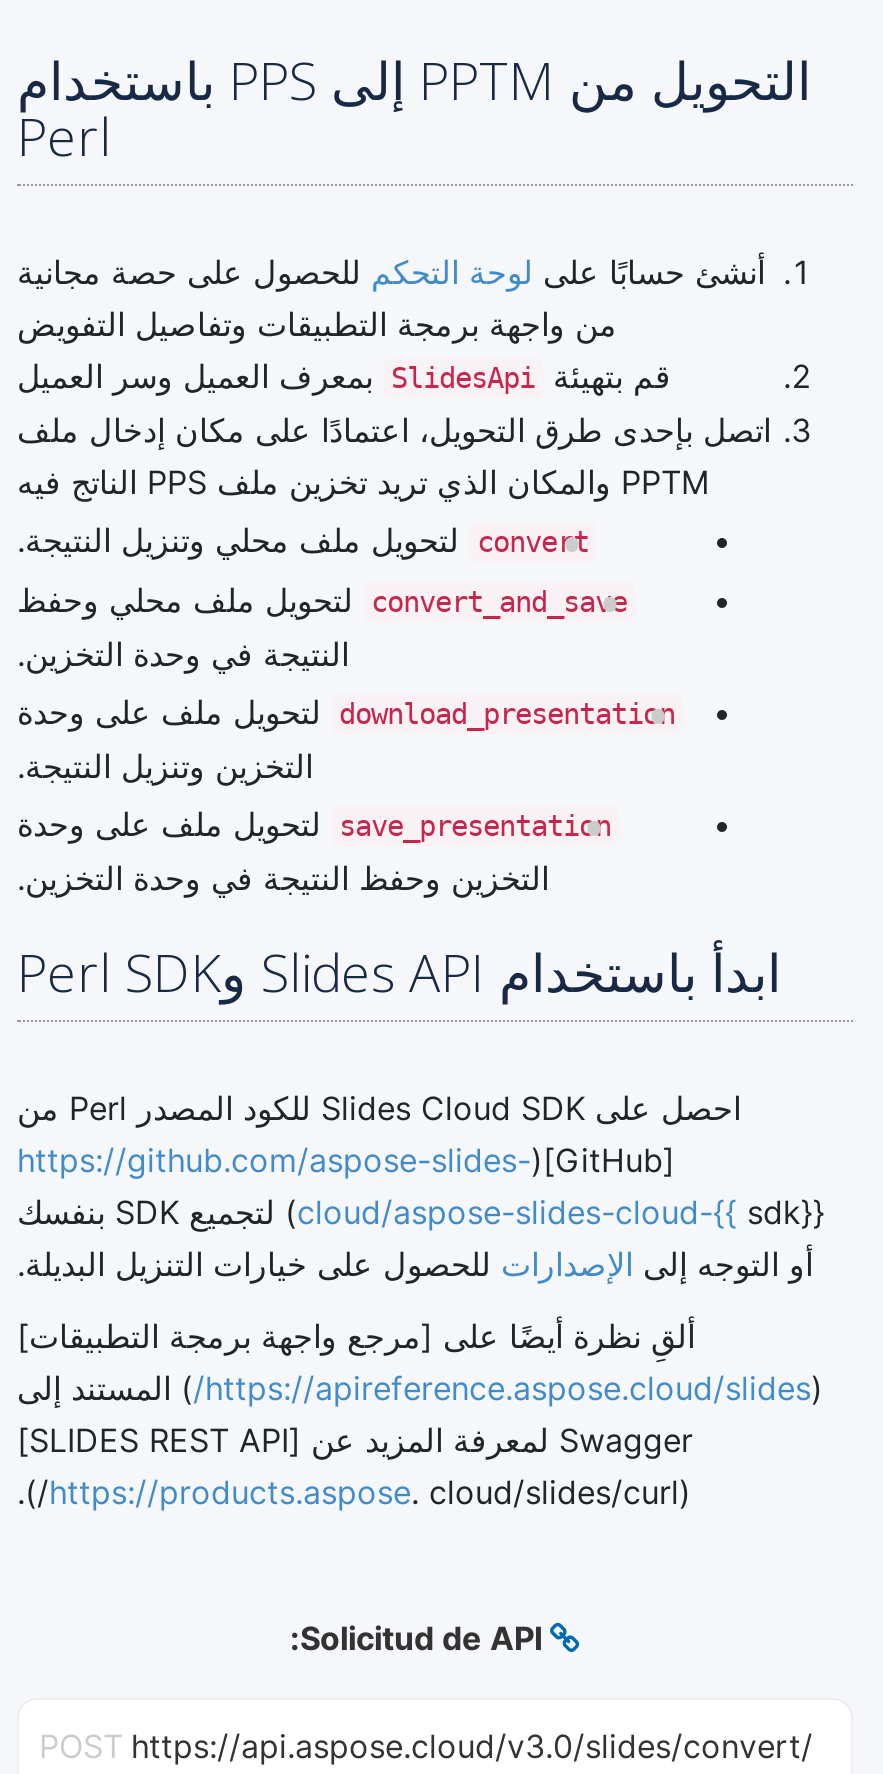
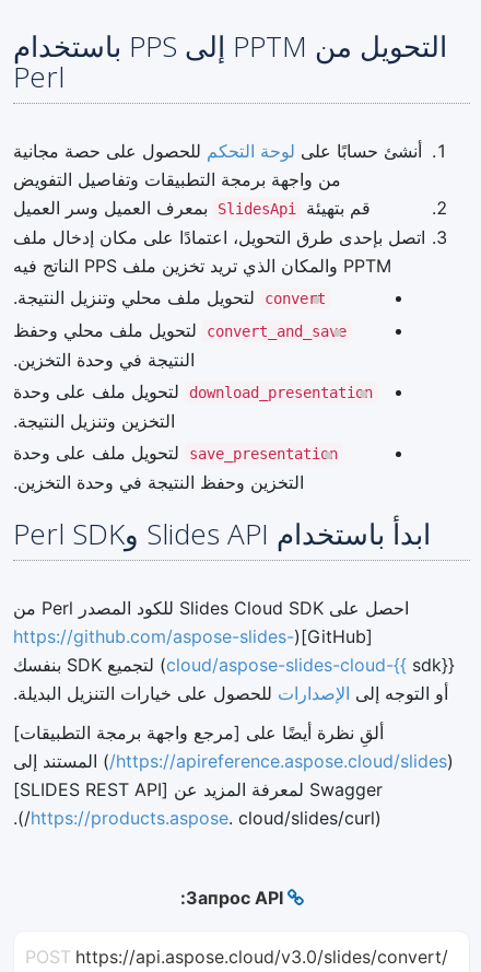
- Solicitud de API:
+ Запрос API:
